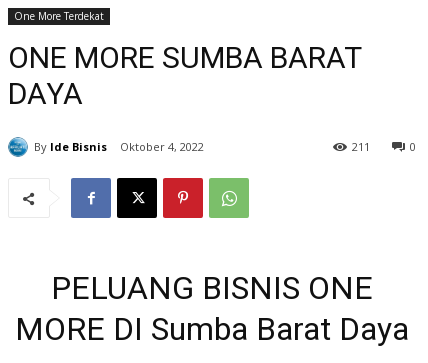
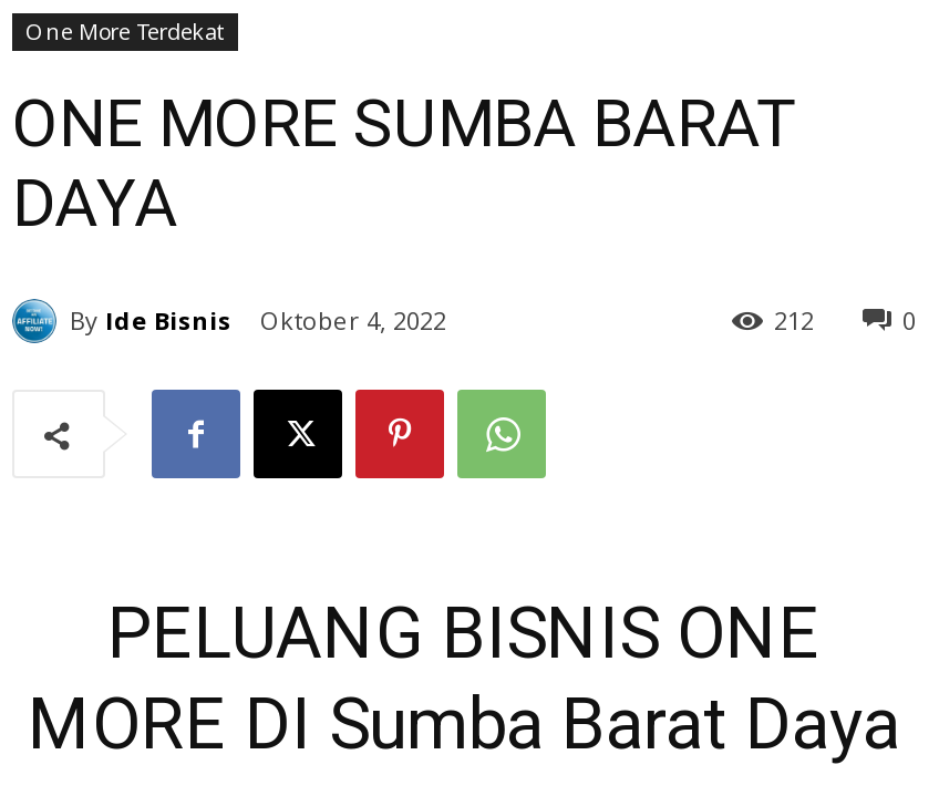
- 211
+ 212
